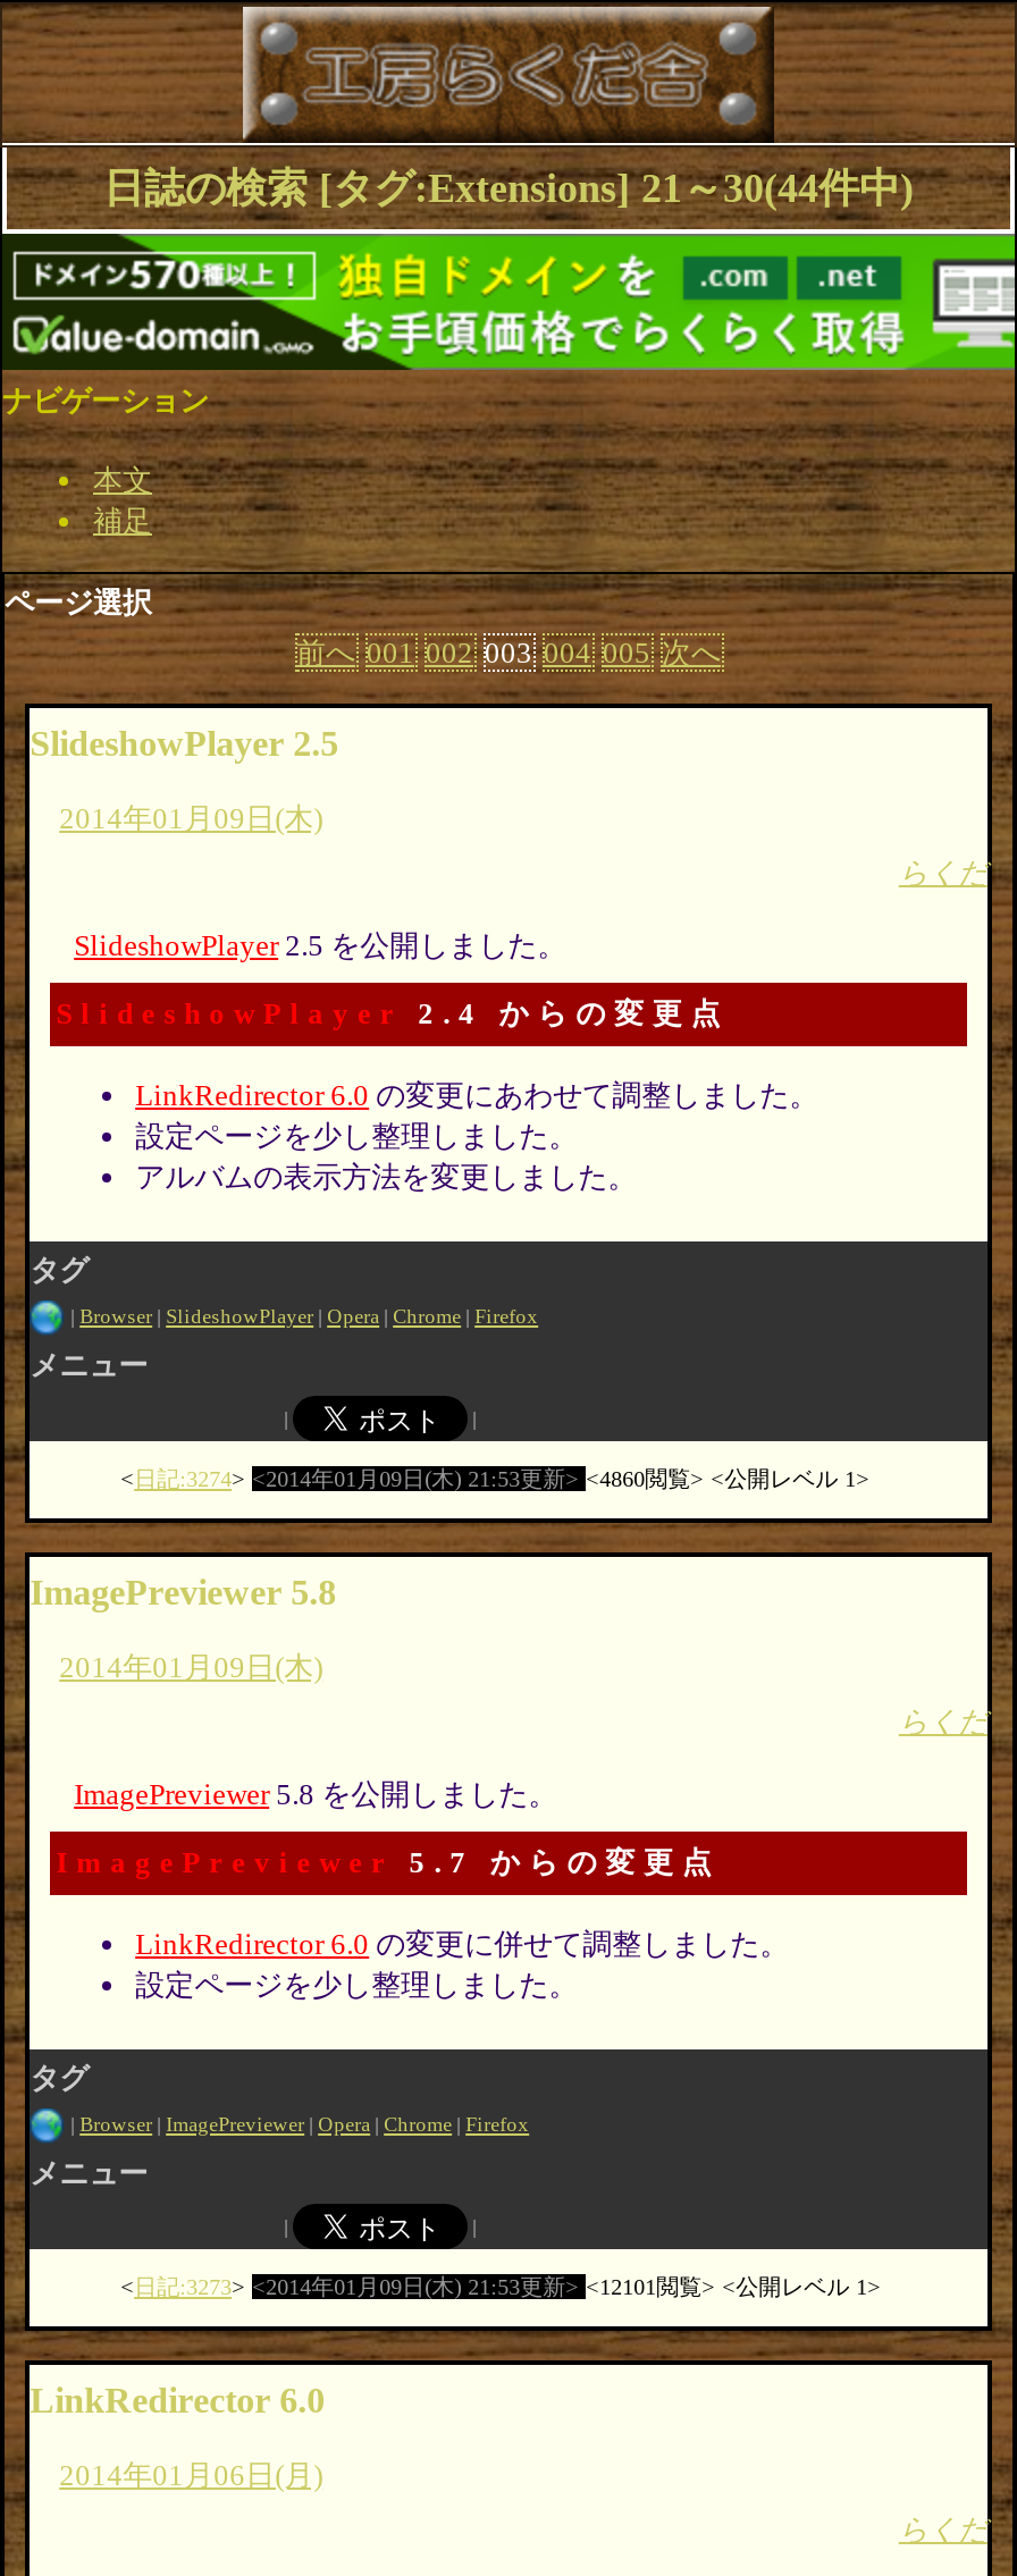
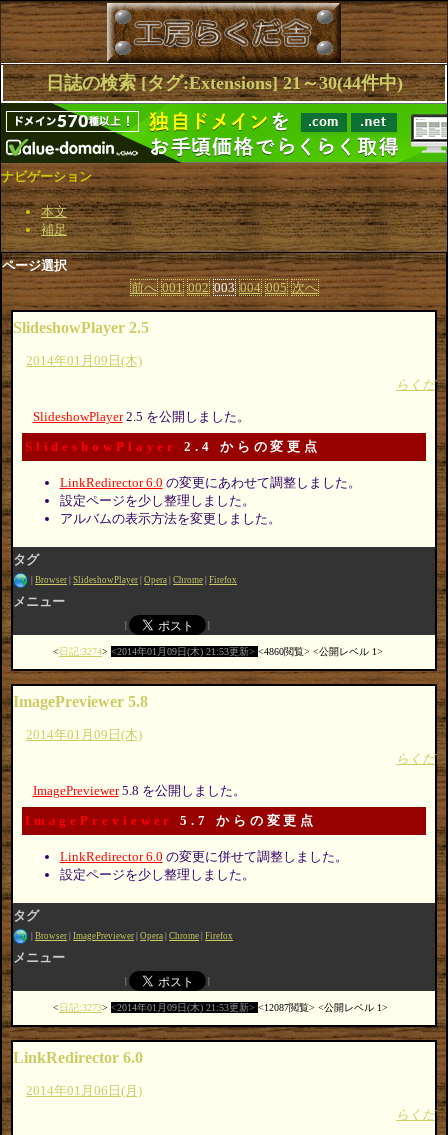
- 12101閲覧
+ 12087閲覧
